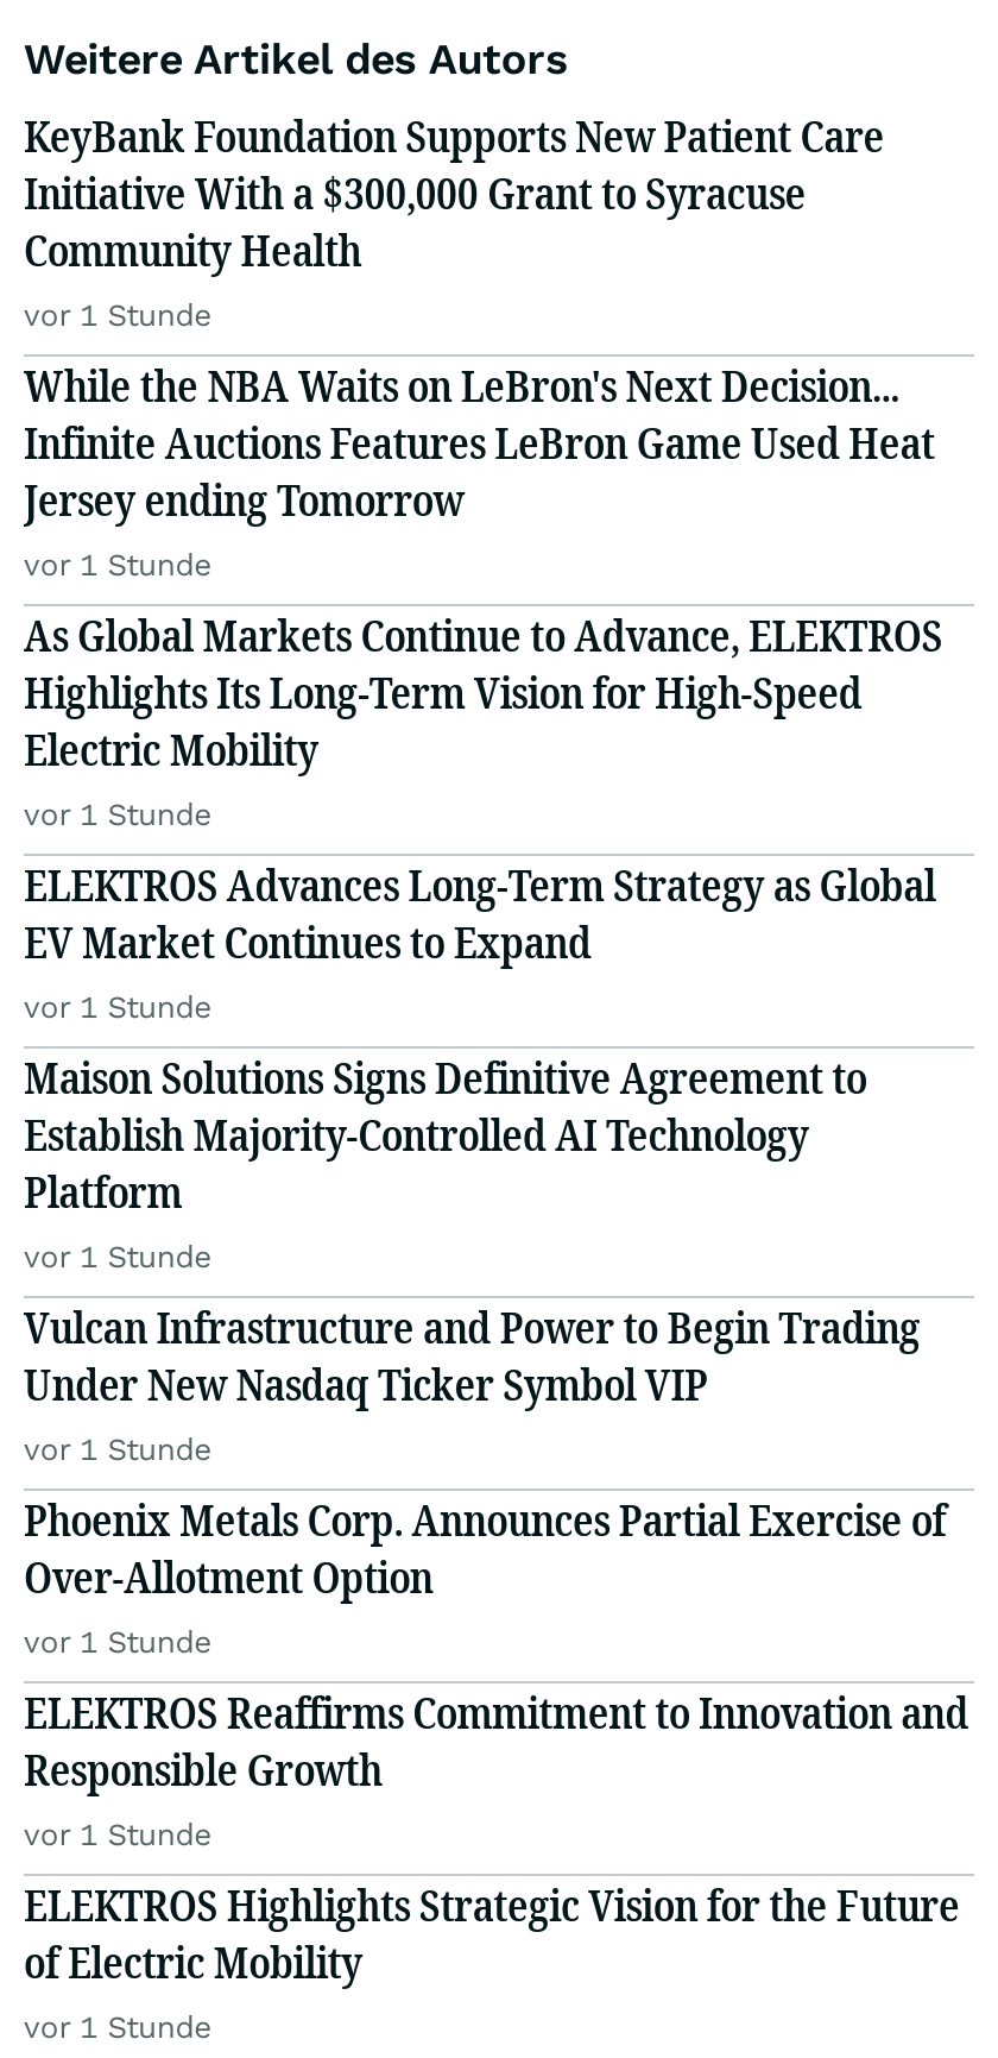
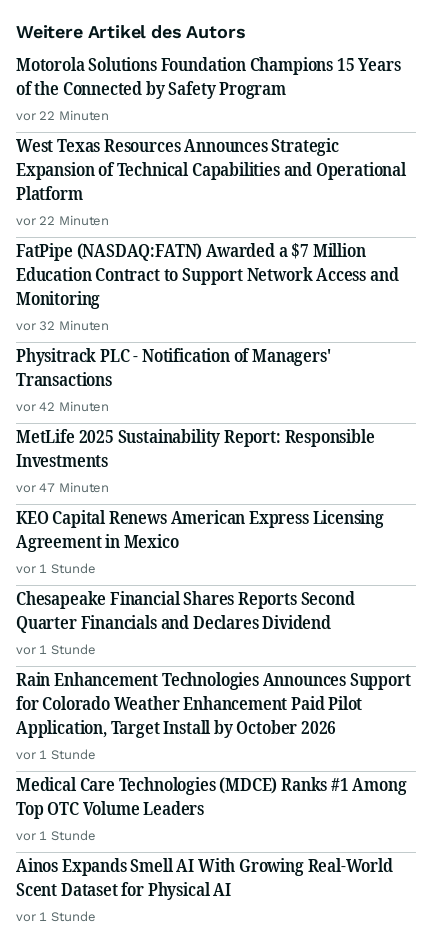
- KeyBank Foundation Supports New Patient Care
- Initiative With a $300,000 Grant to Syracuse
- Community Health
- vor 1 Stunde
- While the NBA Waits on LeBron's Next Decision...
- Infinite Auctions Features LeBron Game Used Heat
- Jersey ending Tomorrow
- vor 1 Stunde
- As Global Markets Continue to Advance, ELEKTROS
- Highlights Its Long-Term Vision for High-Speed
- Electric Mobility
- vor 1 Stunde
- ELEKTROS Advances Long-Term Strategy as Global
- EV Market Continues to Expand
- vor 1 Stunde
- Maison Solutions Signs Definitive Agreement to
- Establish Majority-Controlled AI Technology
+ Motorola Solutions Foundation Champions 15 Years
+ of the Connected by Safety Program
+ vor 22 Minuten
+ West Texas Resources Announces Strategic
+ Expansion of Technical Capabilities and Operational

moved up: Platform

+ vor 22 Minuten
+ FatPipe (NASDAQ:FATN) Awarded a $7 Million
+ Education Contract to Support Network Access and
+ Monitoring
+ vor 32 Minuten
+ Physitrack PLC - Notification of Managers'
+ Transactions
+ vor 42 Minuten
+ MetLife 2025 Sustainability Report: Responsible
+ Investments
+ vor 47 Minuten
+ KEO Capital Renews American Express Licensing
+ Agreement in Mexico

- Vulcan Infrastructure and Power to Begin Trading
- Under New Nasdaq Ticker Symbol VIP
+ Chesapeake Financial Shares Reports Second
+ Quarter Financials and Declares Dividend

- Phoenix Metals Corp. Announces Partial Exercise of
- Over-Allotment Option
+ Rain Enhancement Technologies Announces Support
+ for Colorado Weather Enhancement Paid Pilot
+ Application, Target Install by October 2026

- ELEKTROS Reaffirms Commitment to Innovation and
- Responsible Growth
+ Medical Care Technologies (MDCE) Ranks #1 Among
+ Top OTC Volume Leaders

- ELEKTROS Highlights Strategic Vision for the Future
- of Electric Mobility
+ Ainos Expands Smell AI With Growing Real-World
+ Scent Dataset for Physical AI
